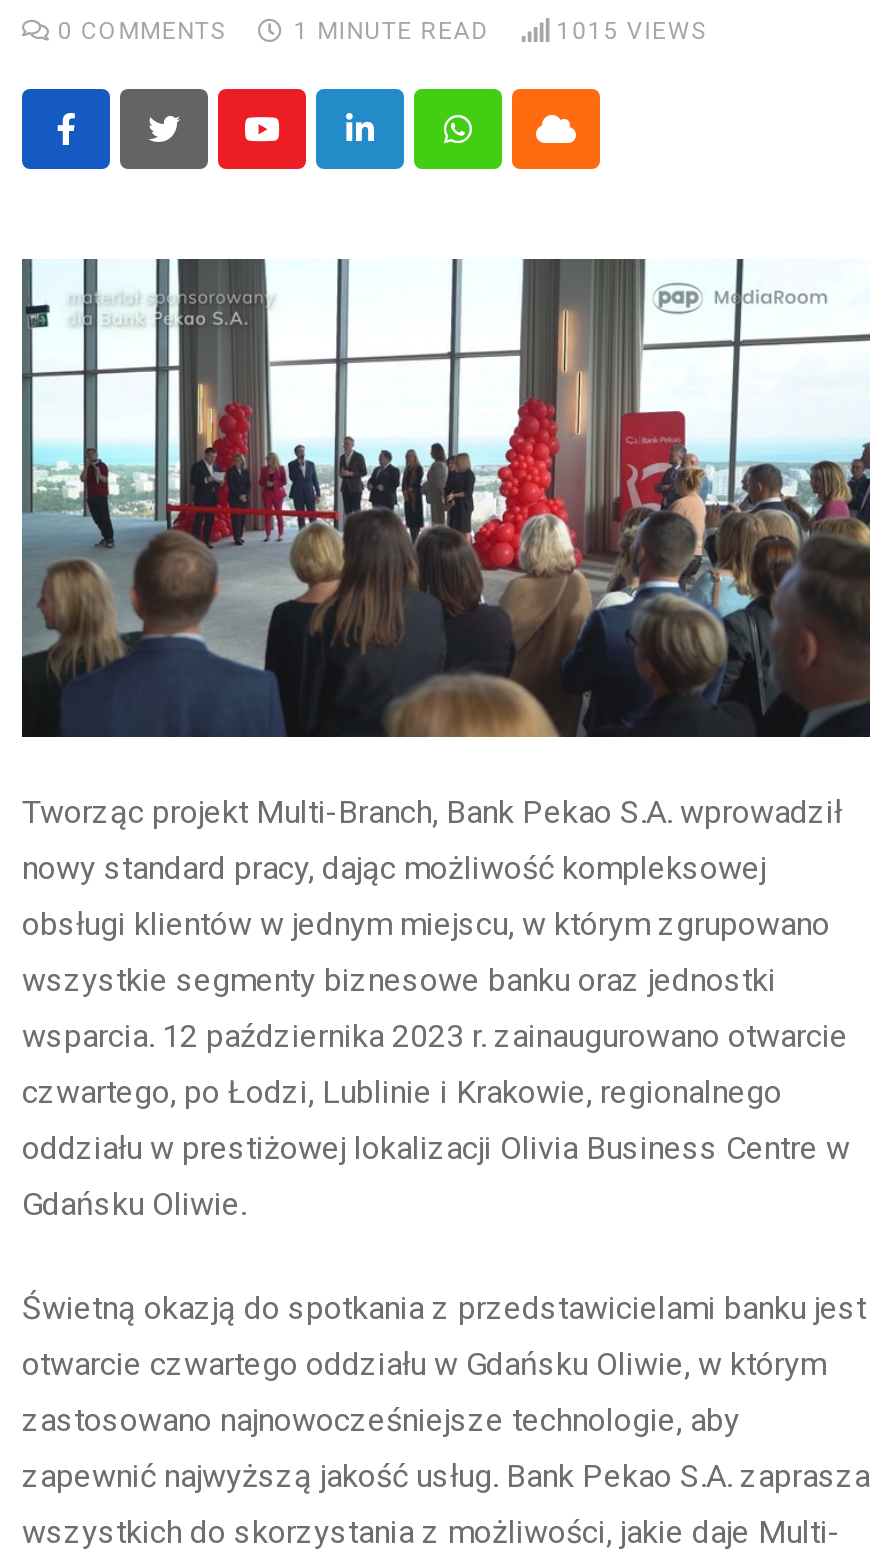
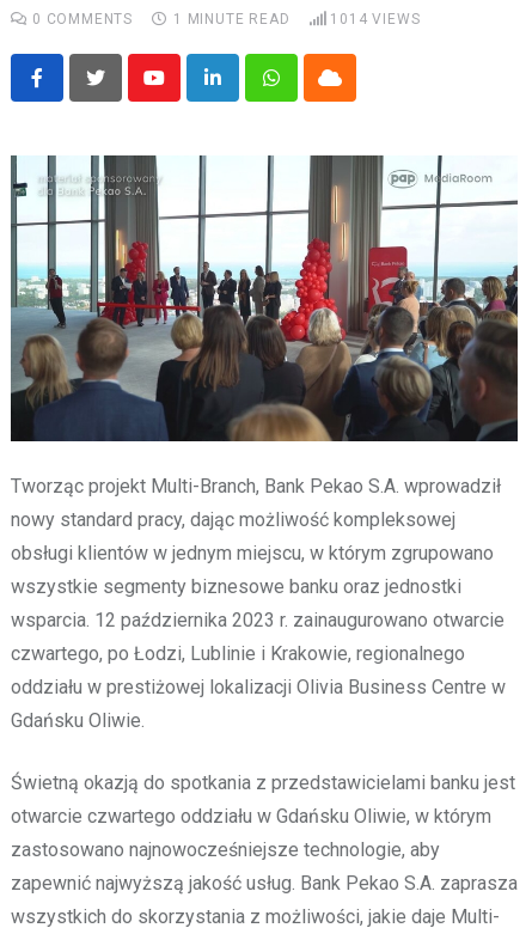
- 1015 VIEWS
+ 1014 VIEWS
